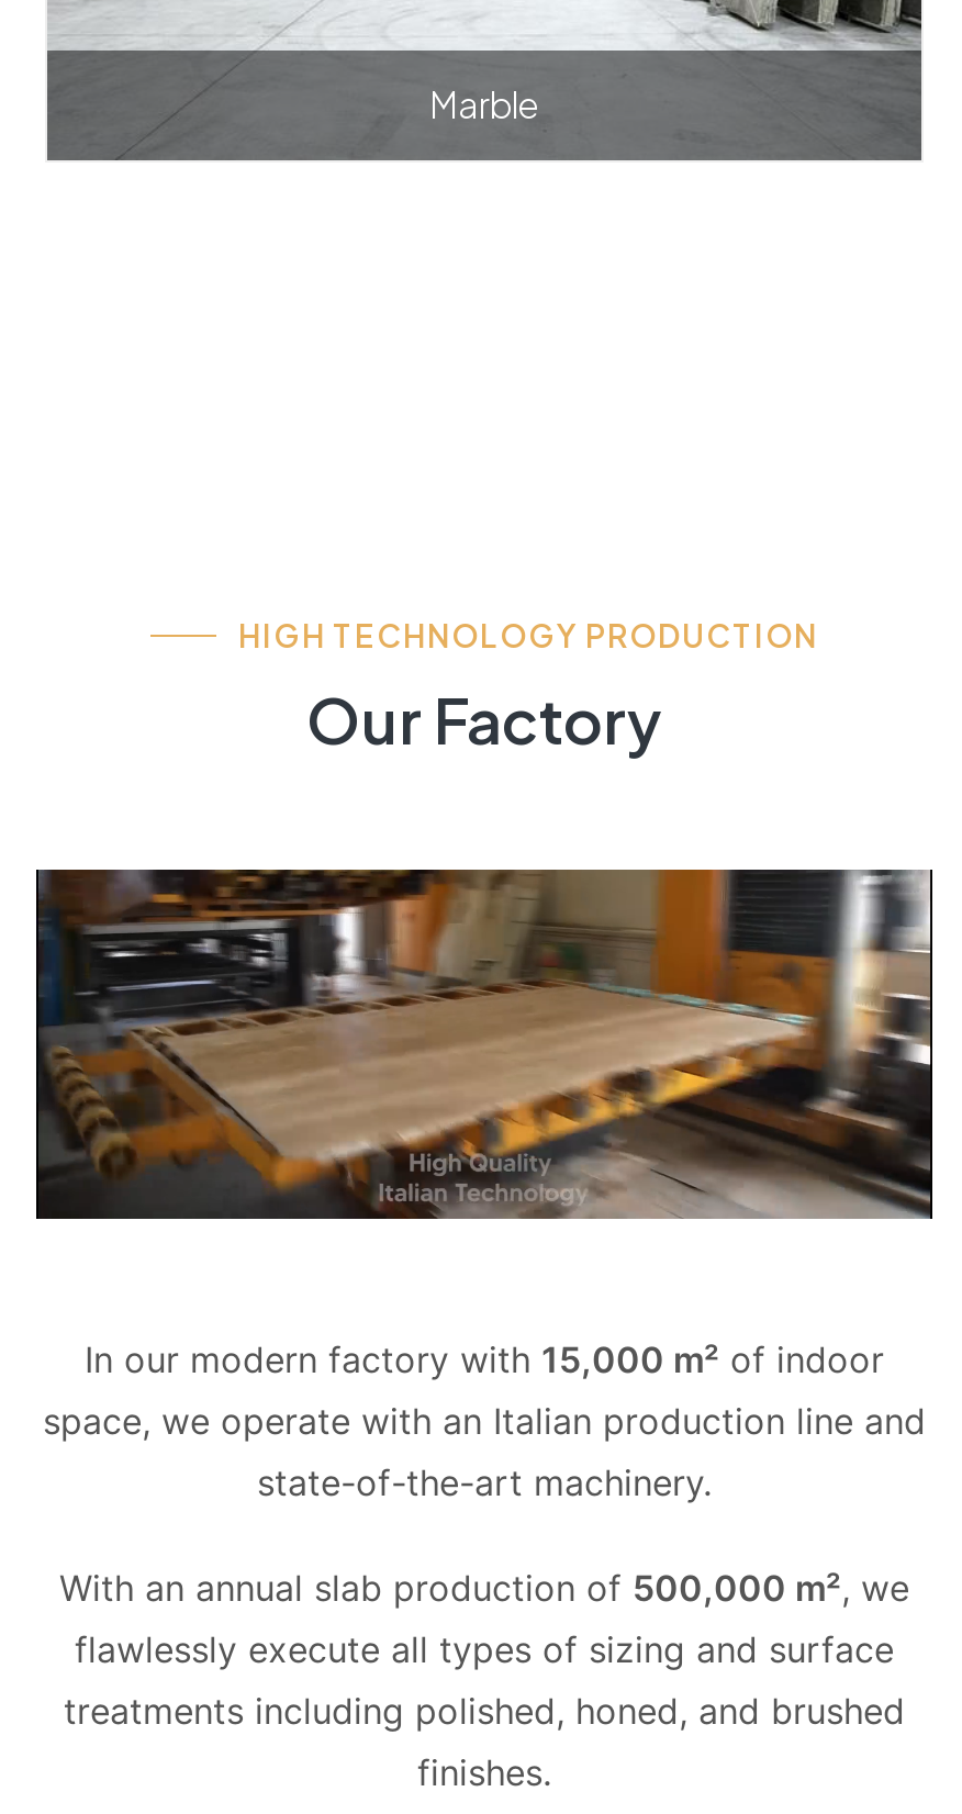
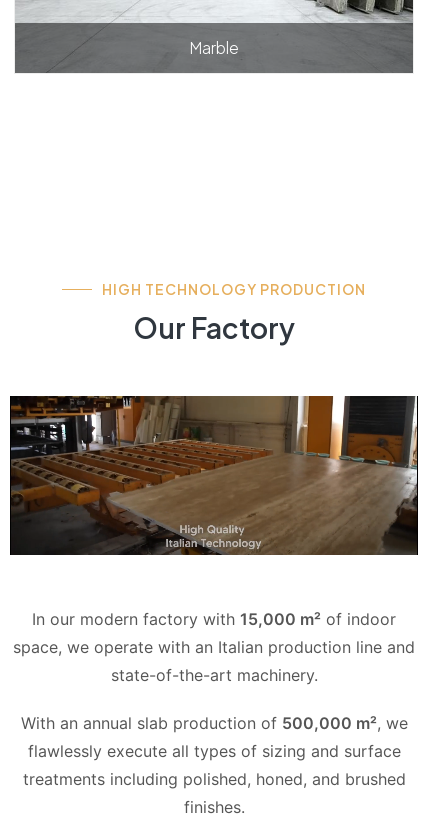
- [image]
+ [image]
